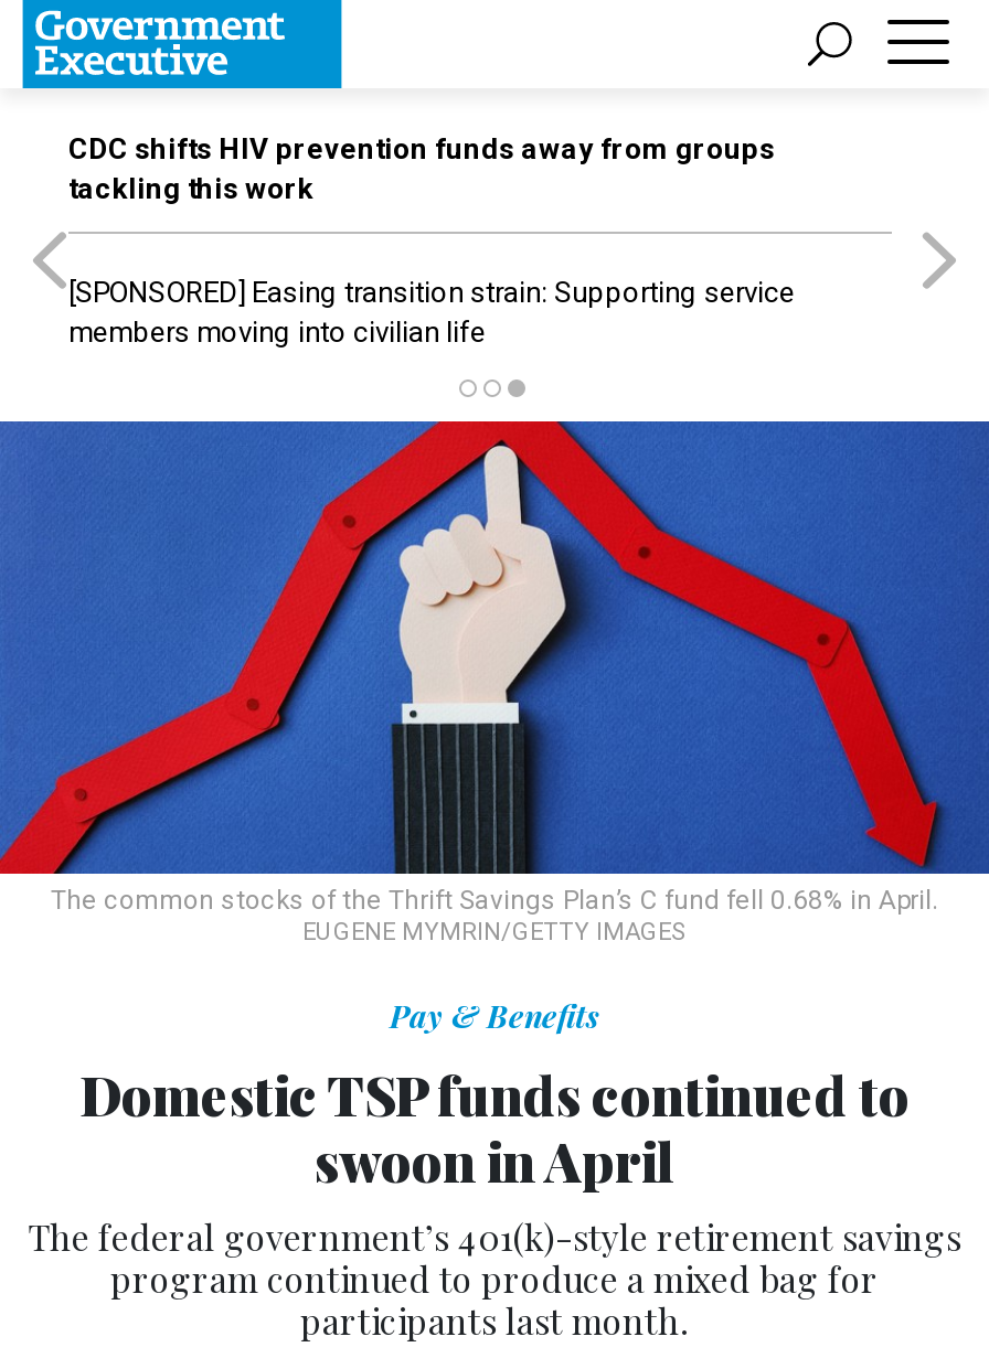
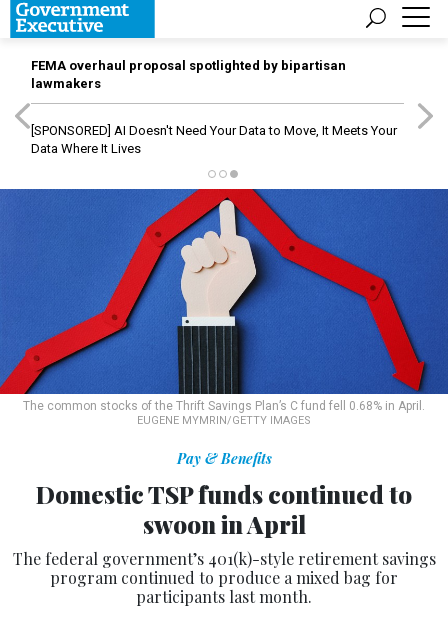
- CDC shifts HIV prevention funds away from groups
- tackling this work
+ FEMA overhaul proposal spotlighted by bipartisan
+ lawmakers

- [SPONSORED] Easing transition strain: Supporting service
- members moving into civilian life
+ [SPONSORED] AI Doesn't Need Your Data to Move, It Meets Your
+ Data Where It Lives
